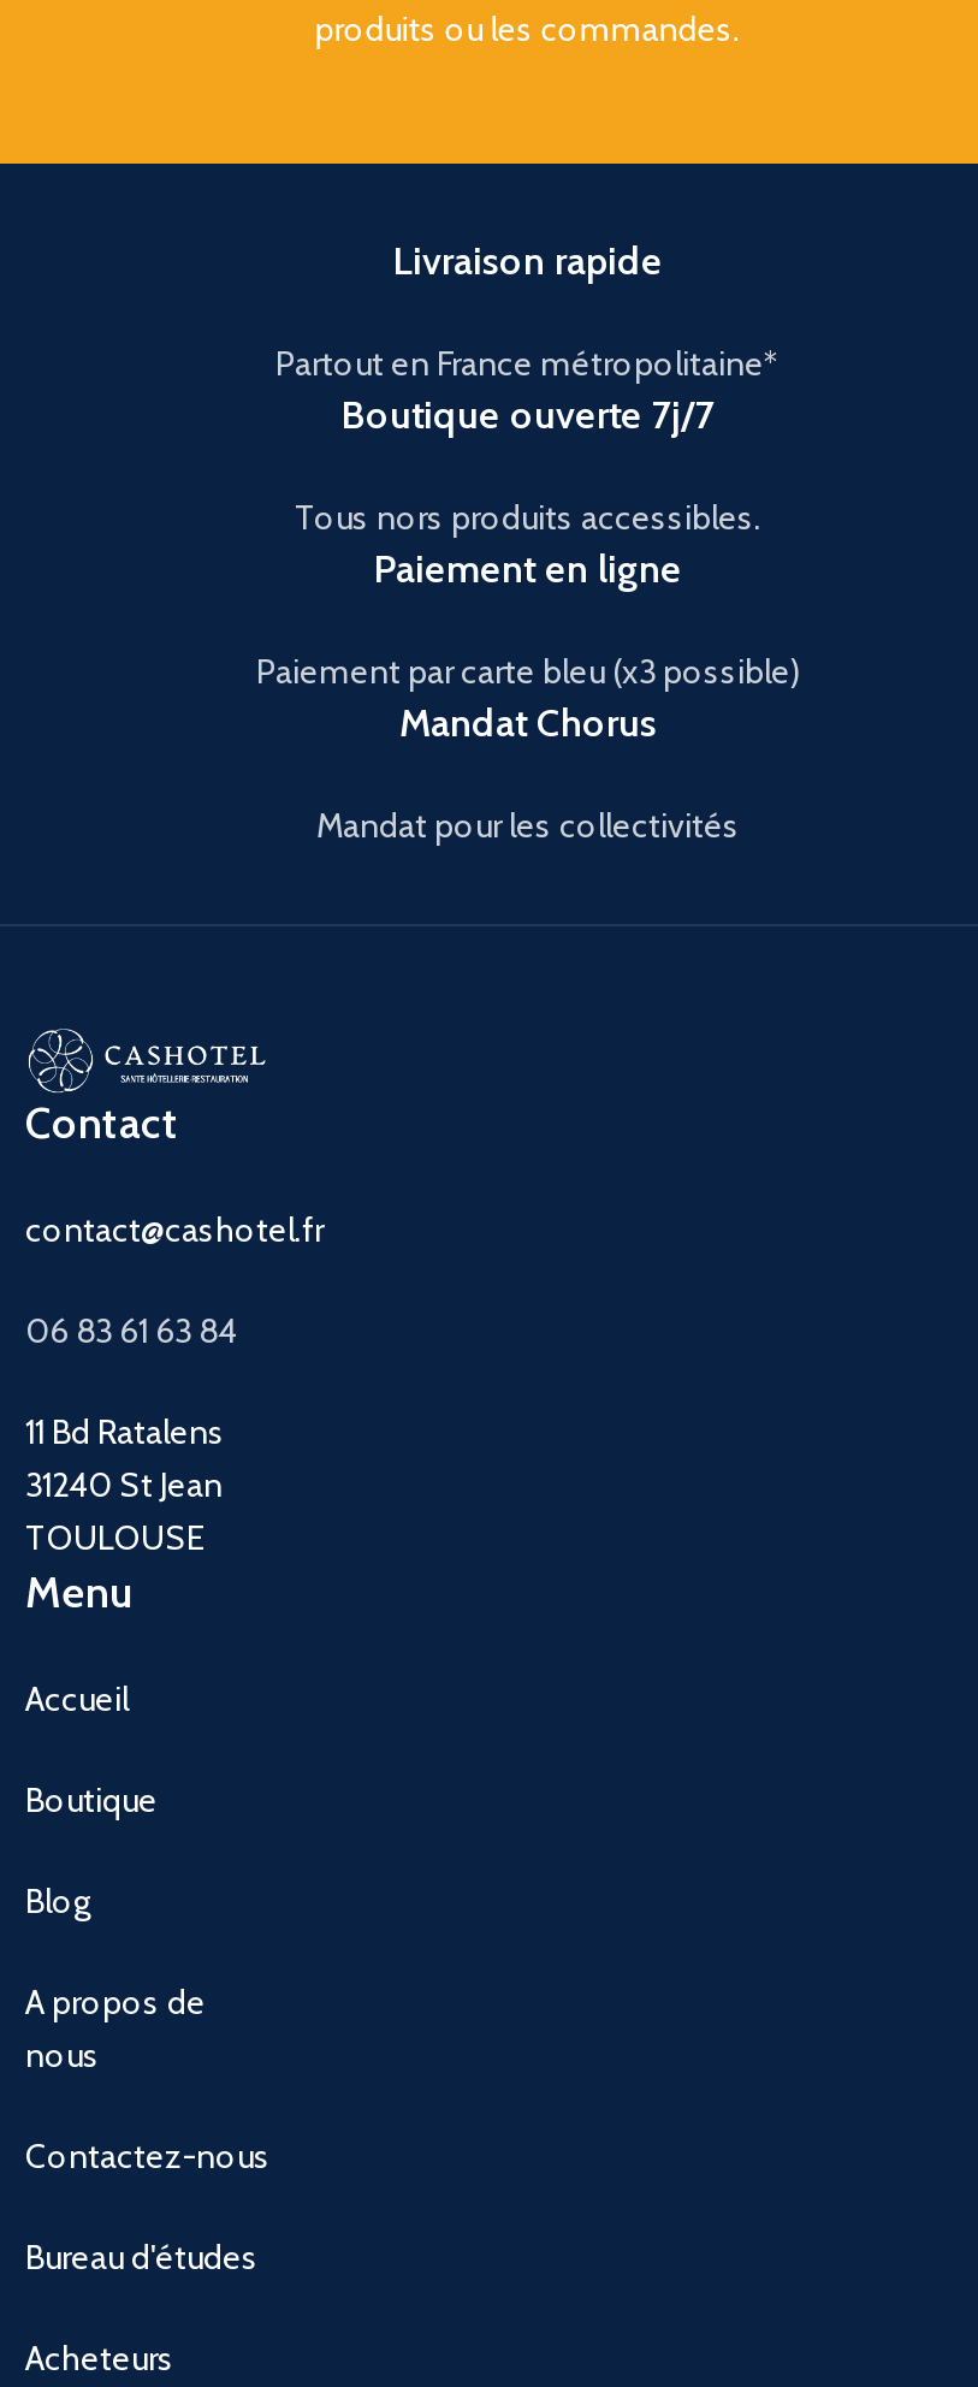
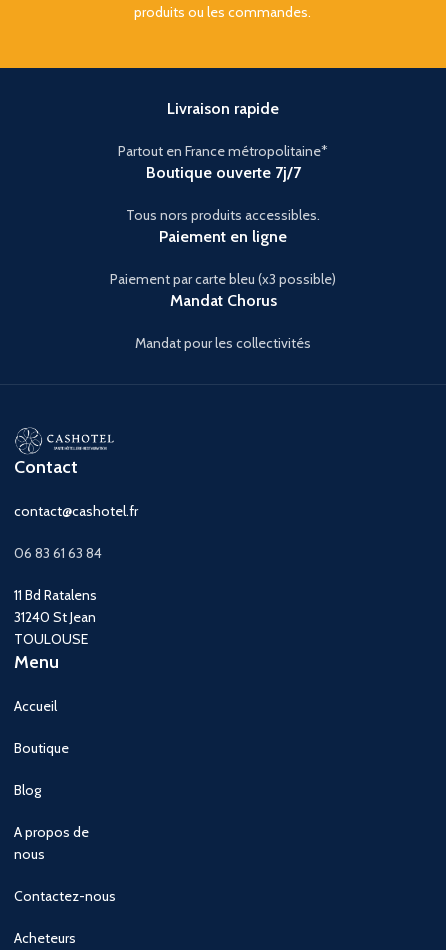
- Bureau d'études
